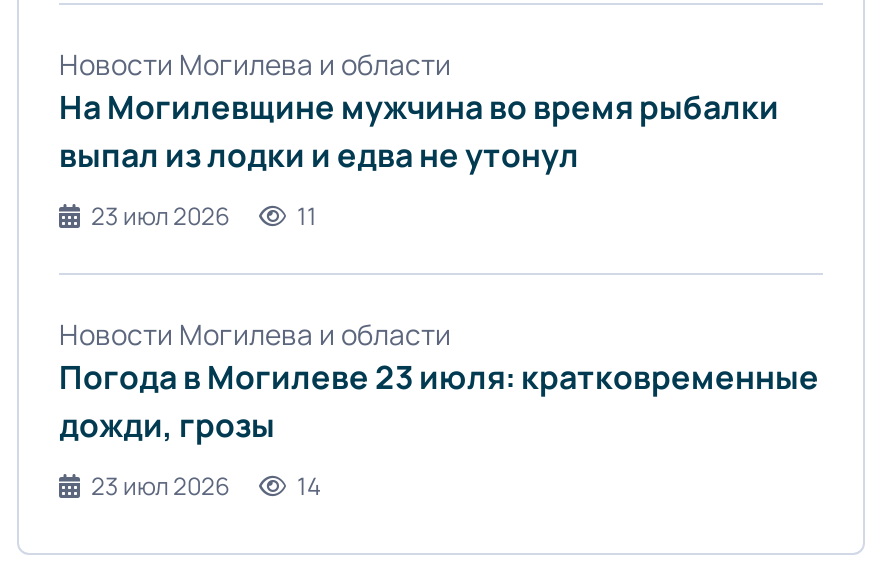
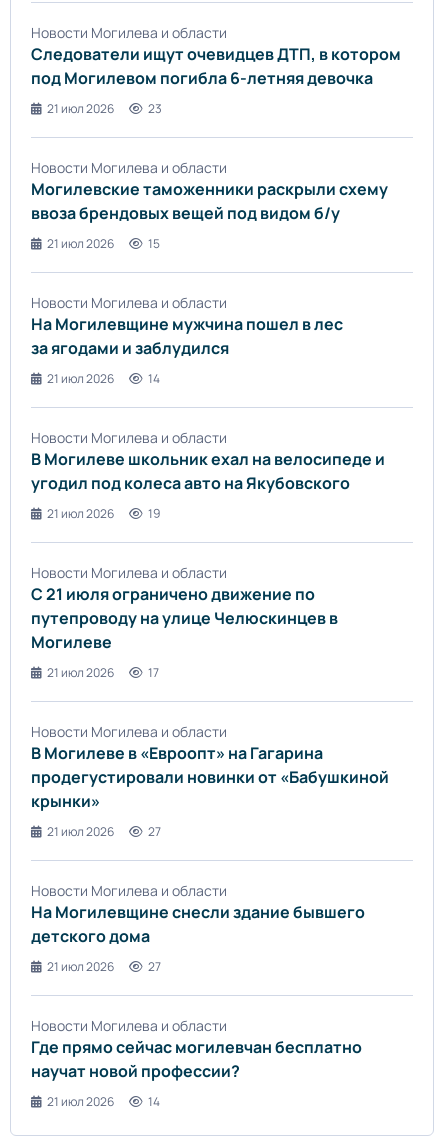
- На Могилевщине мужчина во время рыбалки
- выпал из лодки и едва не утонул
+ Следователи ищут очевидцев ДТП, в котором
+ под Могилевом погибла 6-летняя девочка

- 23 июл 2026
- 11
+ 21 июл 2026
+ 23

- Погода в Могилеве 23 июля: кратковременные
- дожди, грозы
- 23 июл 2026
+ Могилевские таможенники раскрыли схему
+ ввоза брендовых вещей под видом б/у
+ 21 июл 2026
+ 15
+ Новости Могилева и области
+ На Могилевщине мужчина пошел в лес
+ за ягодами и заблудился
+ 21 июл 2026
+ 14
+ Новости Могилева и области
+ В Могилеве школьник ехал на велосипеде и
+ угодил под колеса авто на Якубовского
+ 21 июл 2026
+ 19
+ Новости Могилева и области
+ С 21 июля ограничено движение по
+ путепроводу на улице Челюскинцев в
+ Могилеве
+ 21 июл 2026
+ 17
+ Новости Могилева и области
+ В Могилеве в «Евроопт» на Гагарина
+ продегустировали новинки от «Бабушкиной
+ крынки»
+ 21 июл 2026
+ 27
+ Новости Могилева и области
+ На Могилевщине снесли здание бывшего
+ детского дома
+ 21 июл 2026
+ 27
+ Новости Могилева и области
+ Где прямо сейчас могилевчан бесплатно
+ научат новой профессии?
+ 21 июл 2026
